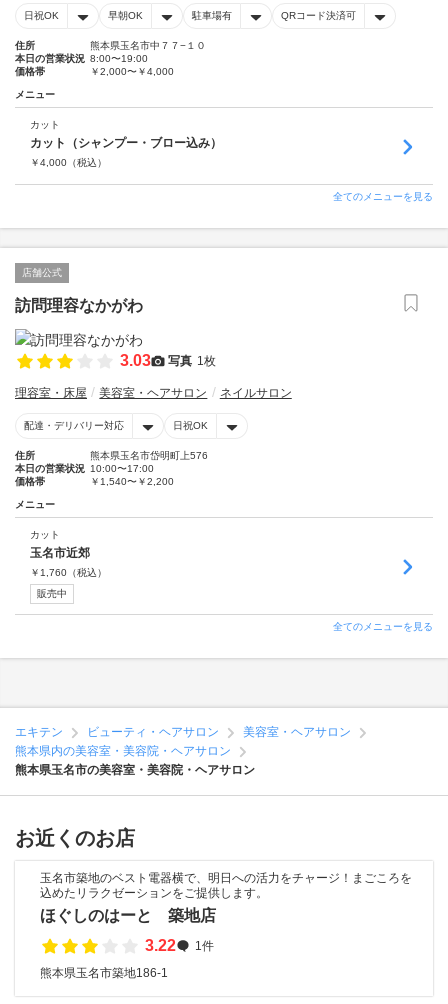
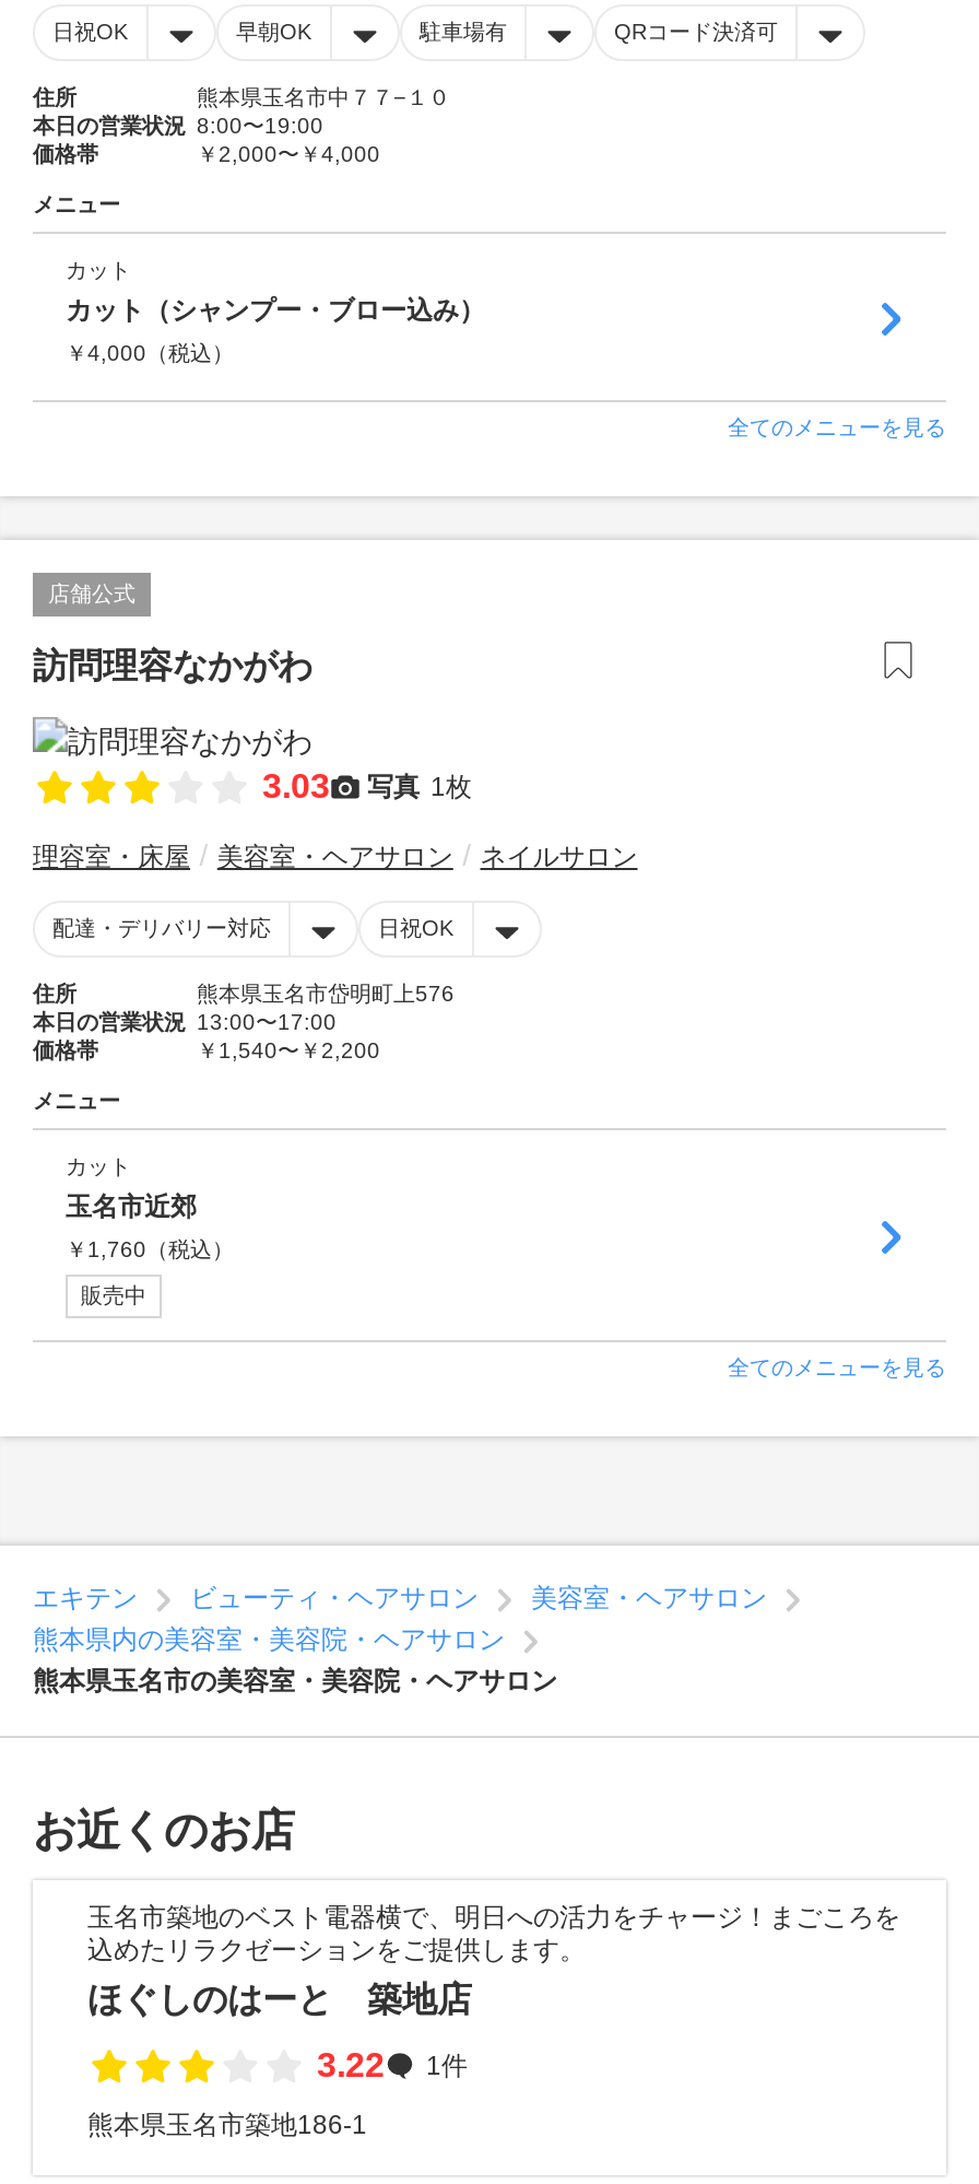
- 本日の営業状況 10:00〜17:00
+ 本日の営業状況 13:00〜17:00
